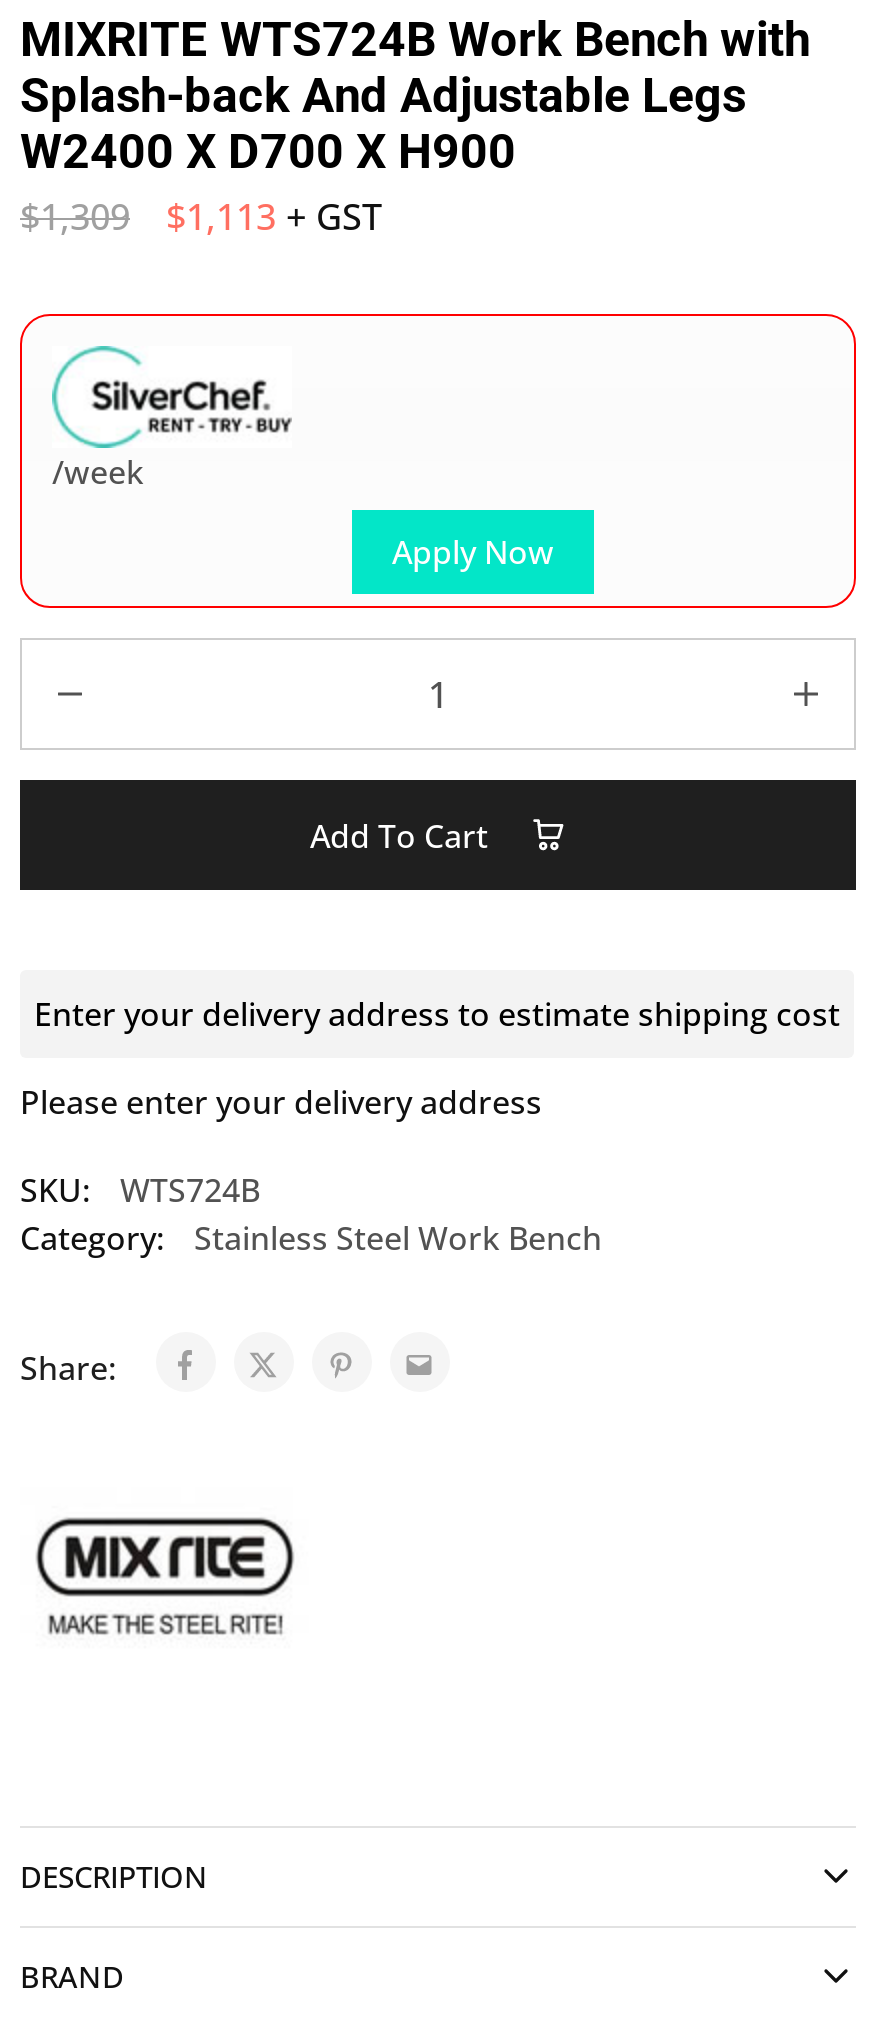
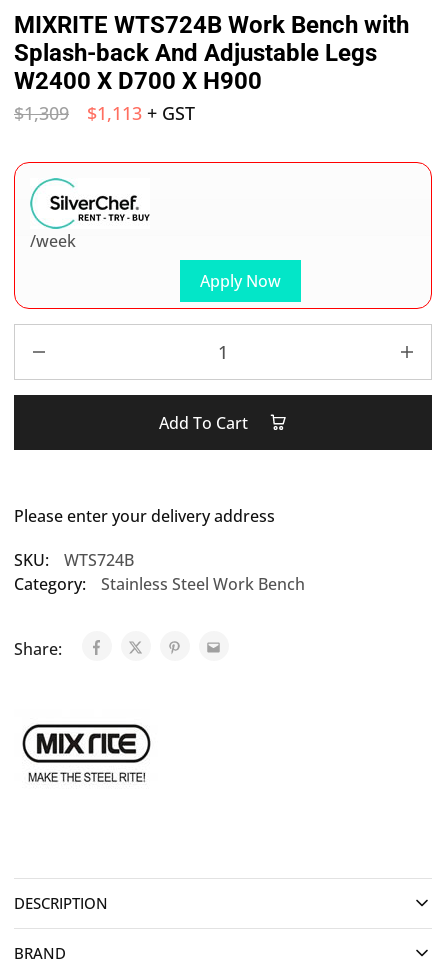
- Enter your delivery address to estimate shipping cost
